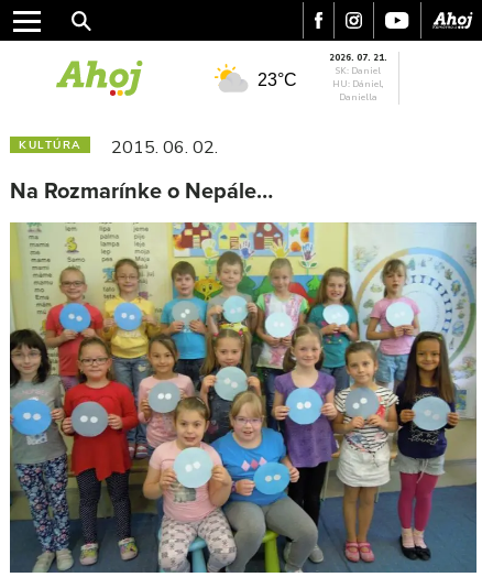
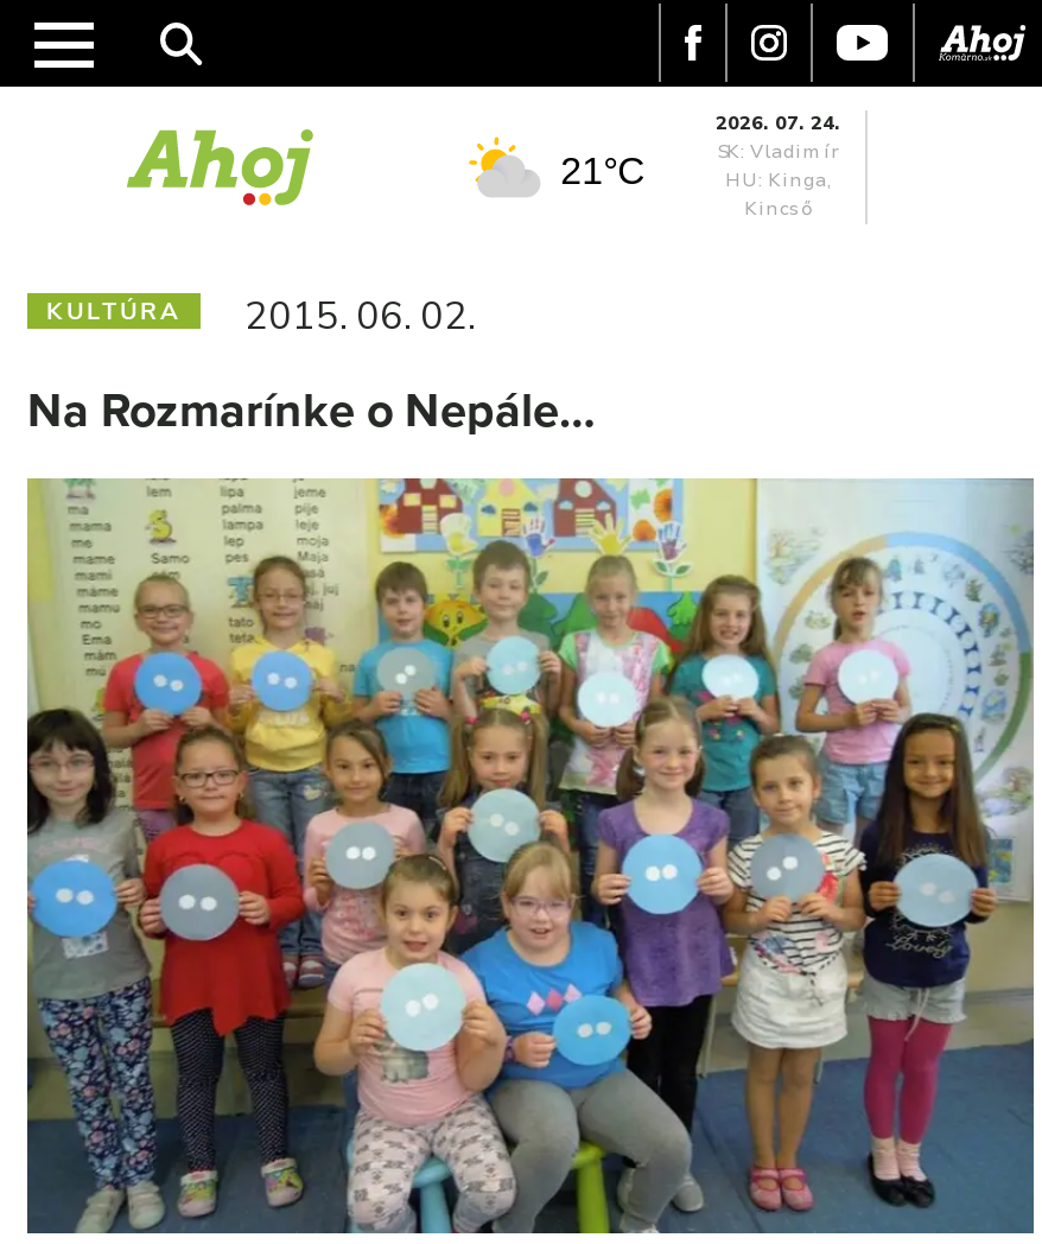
- 2026. 07. 21.
- SK: Daniel
- HU: Dániel,
- Daniella
+ 2026. 07. 24.
+ SK: Vladimír
+ HU: Kinga,
+ Kincső

- 23°C
+ 21°C
